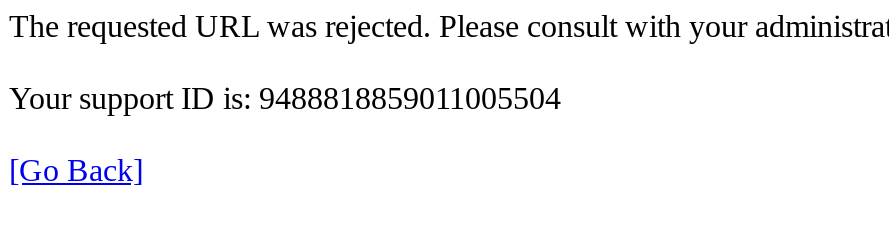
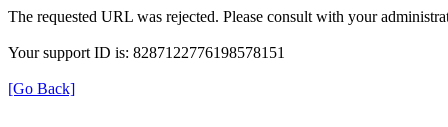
- Your support ID is: 9488818859011005504
+ Your support ID is: 8287122776198578151
